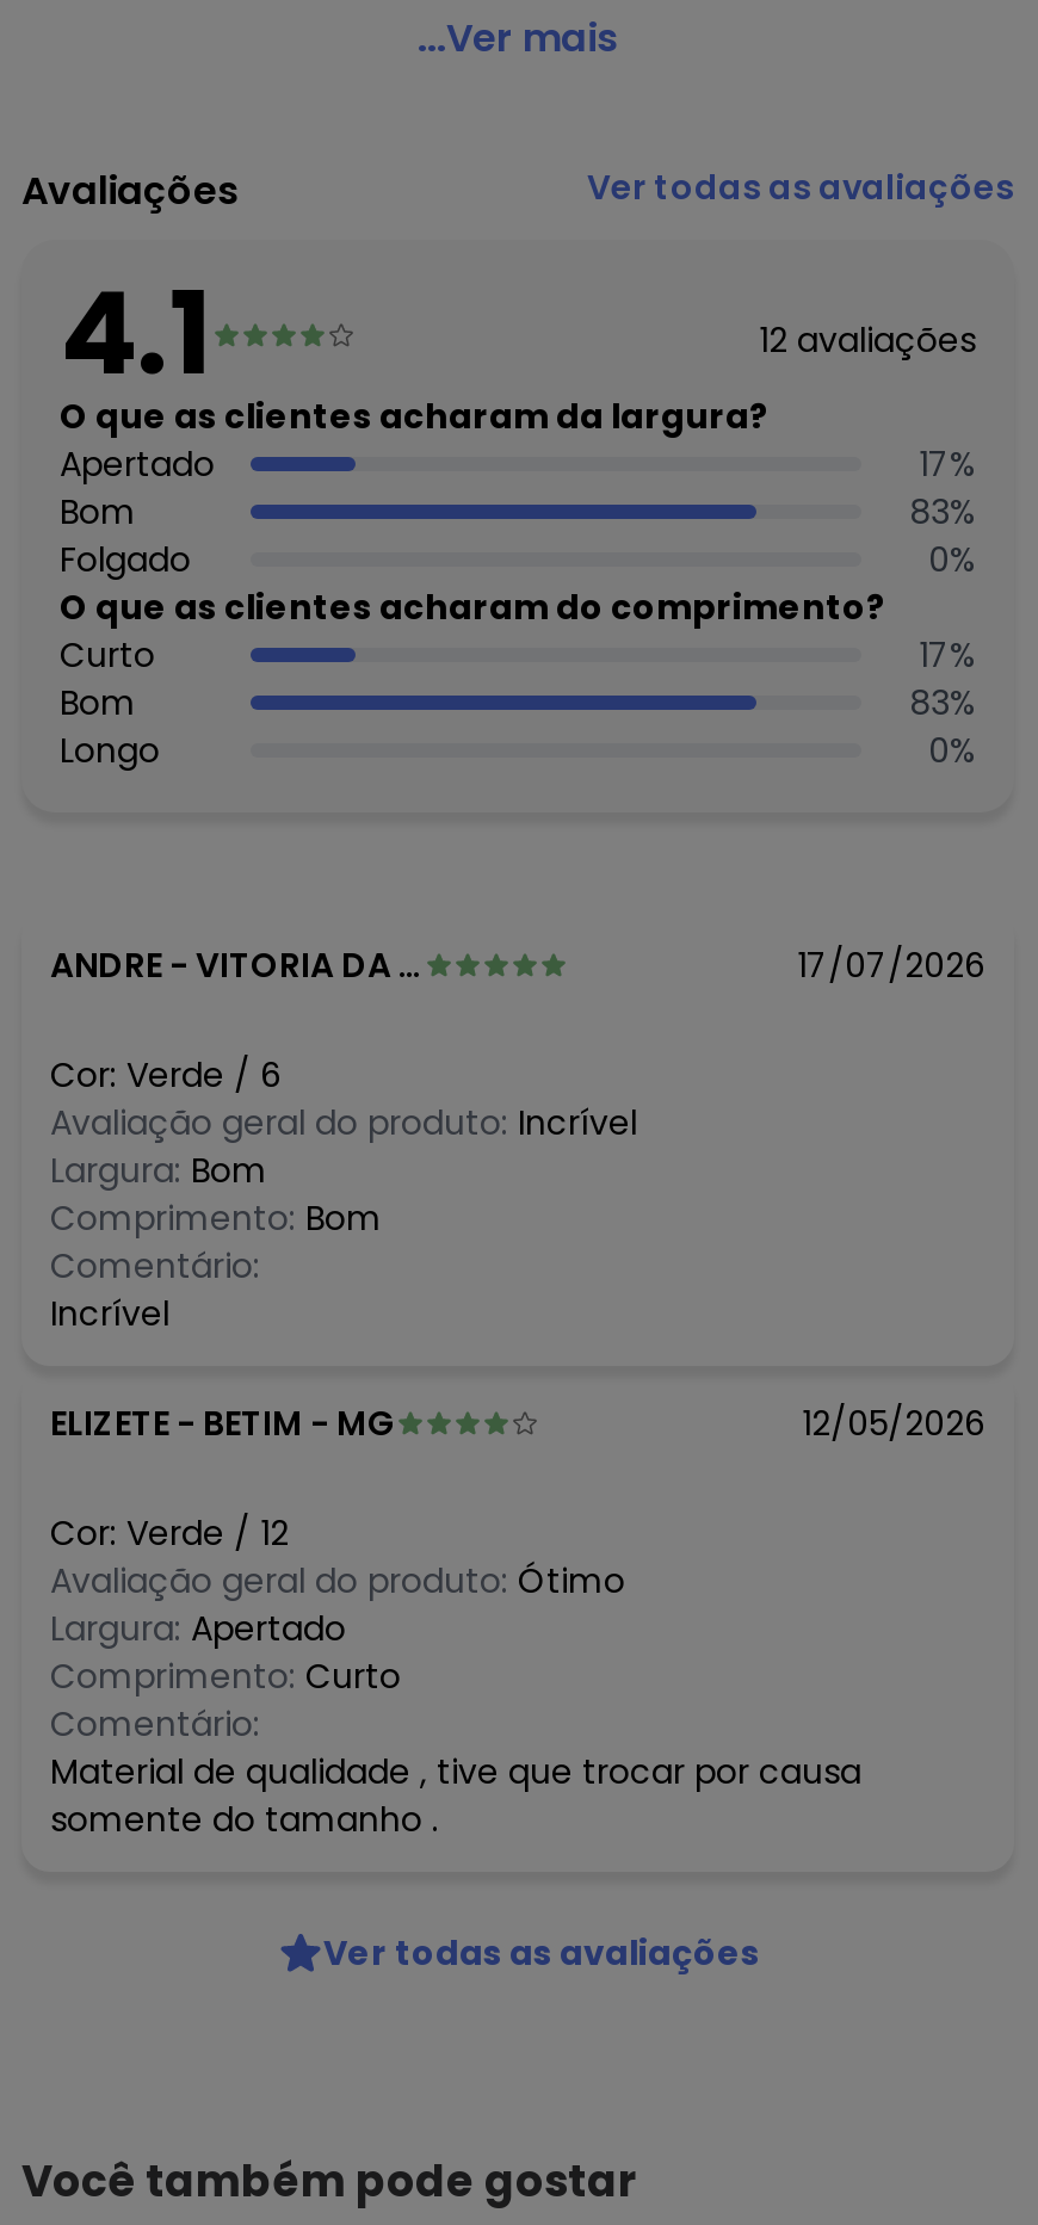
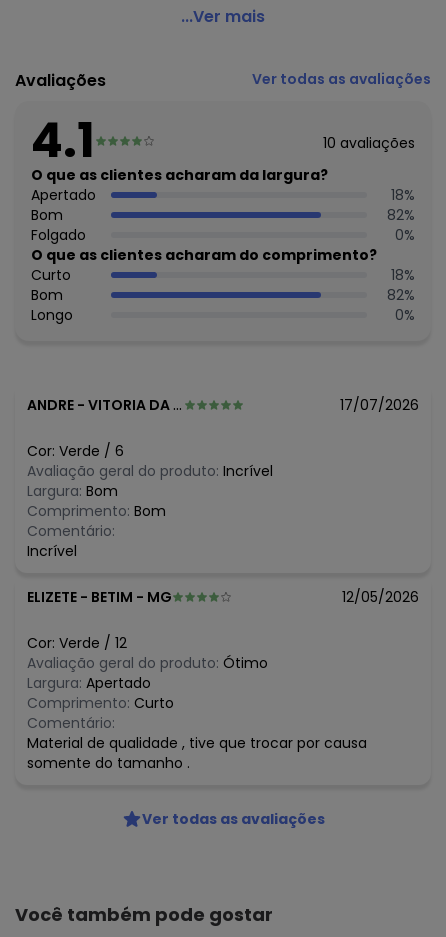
- 12 avaliações
+ 10 avaliações

- 17%
+ 18%

- 83%
+ 82%

- 17%
+ 18%

- 83%
+ 82%
